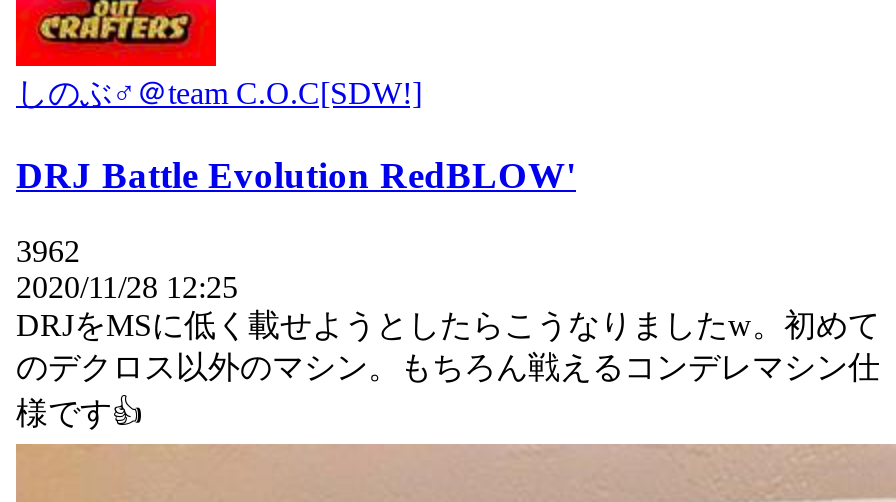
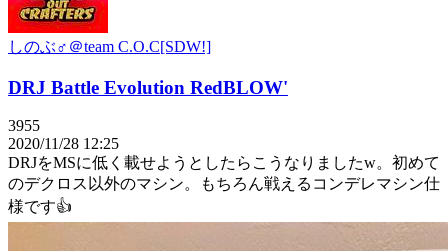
- 3962
+ 3955
